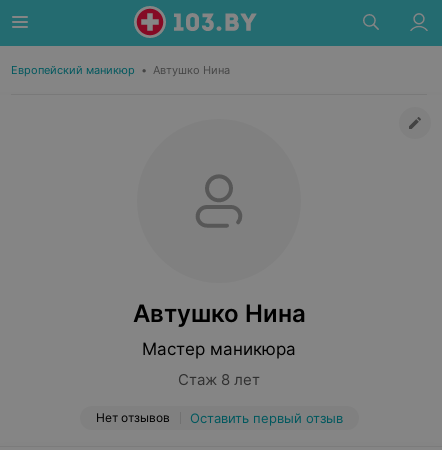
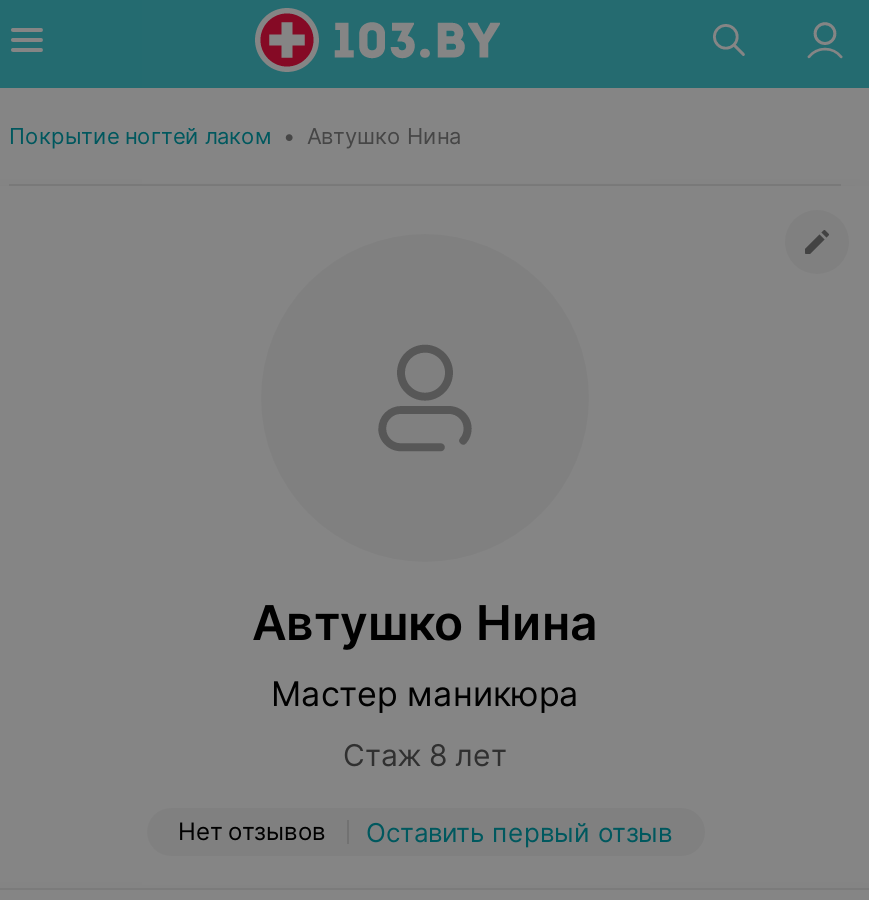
- Европейский маникюр • Автушко Нина
+ Покрытие ногтей лаком • Автушко Нина
